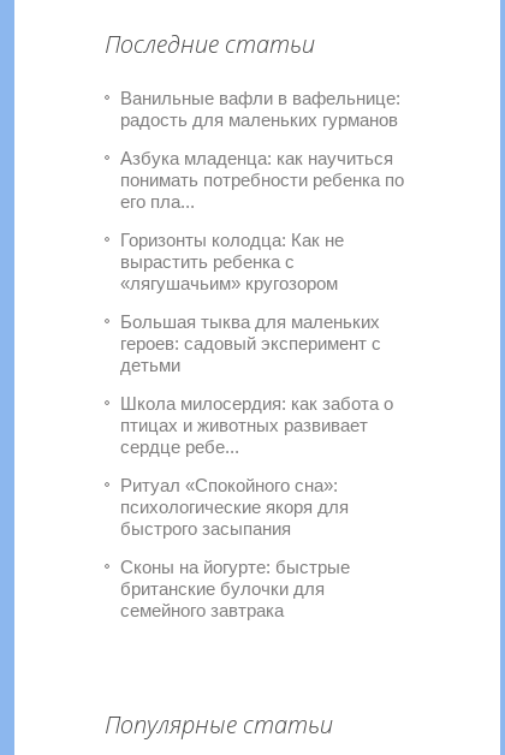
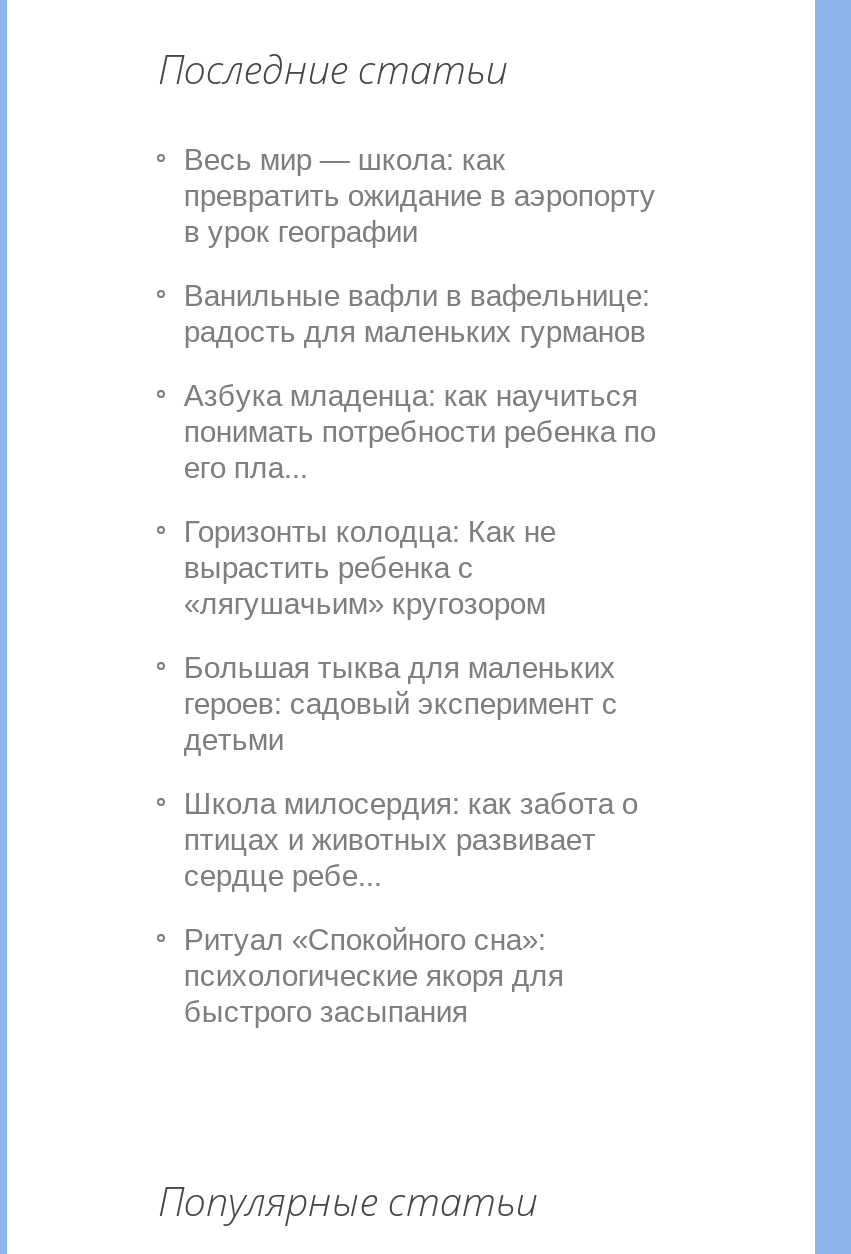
+ Весь мир — школа: как
+ превратить ожидание в аэропорту
+ в урок географии

moved down: Ванильные вафли в вафельнице: | радость для маленьких гурманов | Азбука младенца: как научиться | ... | психологические якоря для | быстрого засыпания

- Сконы на йогурте: быстрые
- британские булочки для
- семейного завтрака
